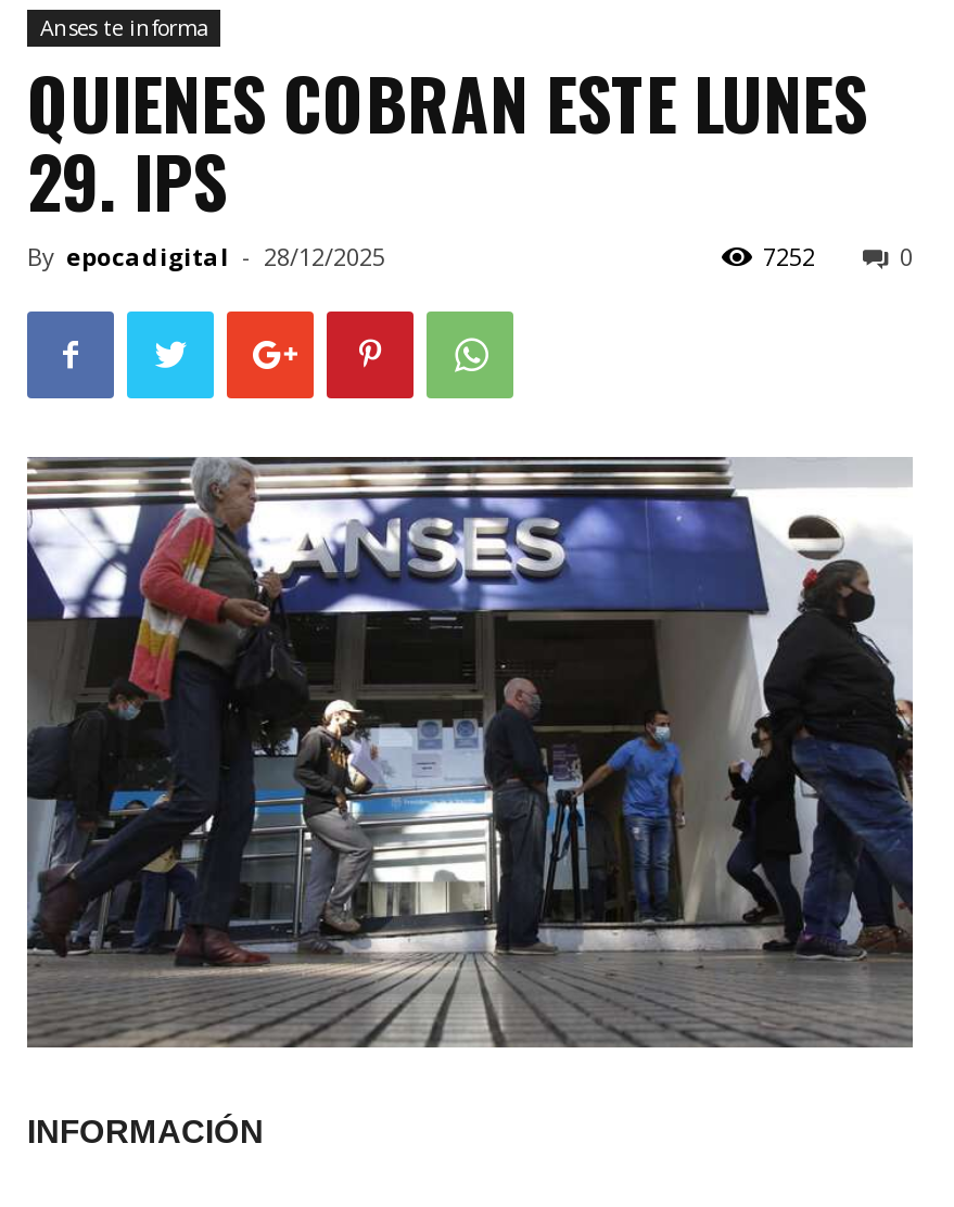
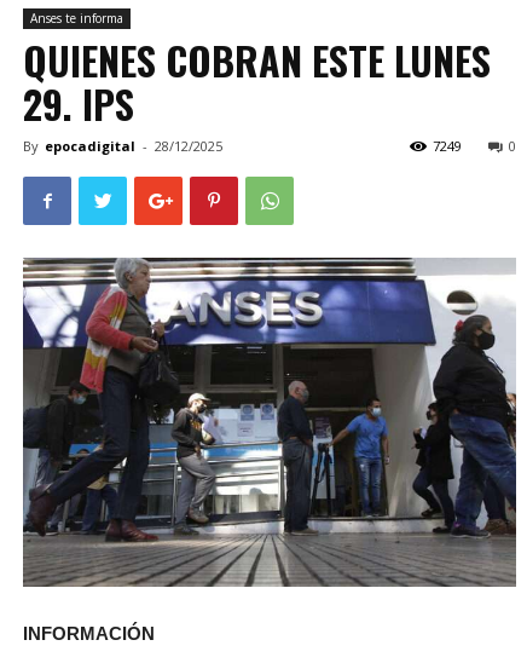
- 7252
+ 7249
